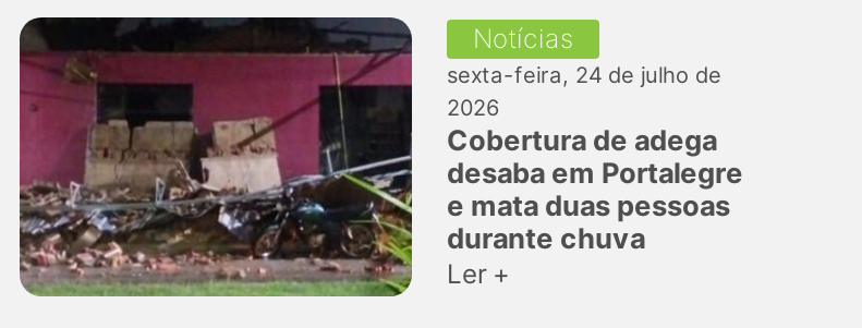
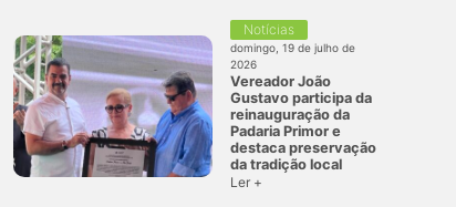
- [image]
- sexta-feira, 24 de julho de
+ [image]
+ domingo, 19 de julho de

- Cobertura de adega
- desaba em Portalegre
- e mata duas pessoas
- durante chuva
+ Vereador João
+ Gustavo participa da
+ reinauguração da
+ Padaria Primor e
+ destaca preservação
+ da tradição local
